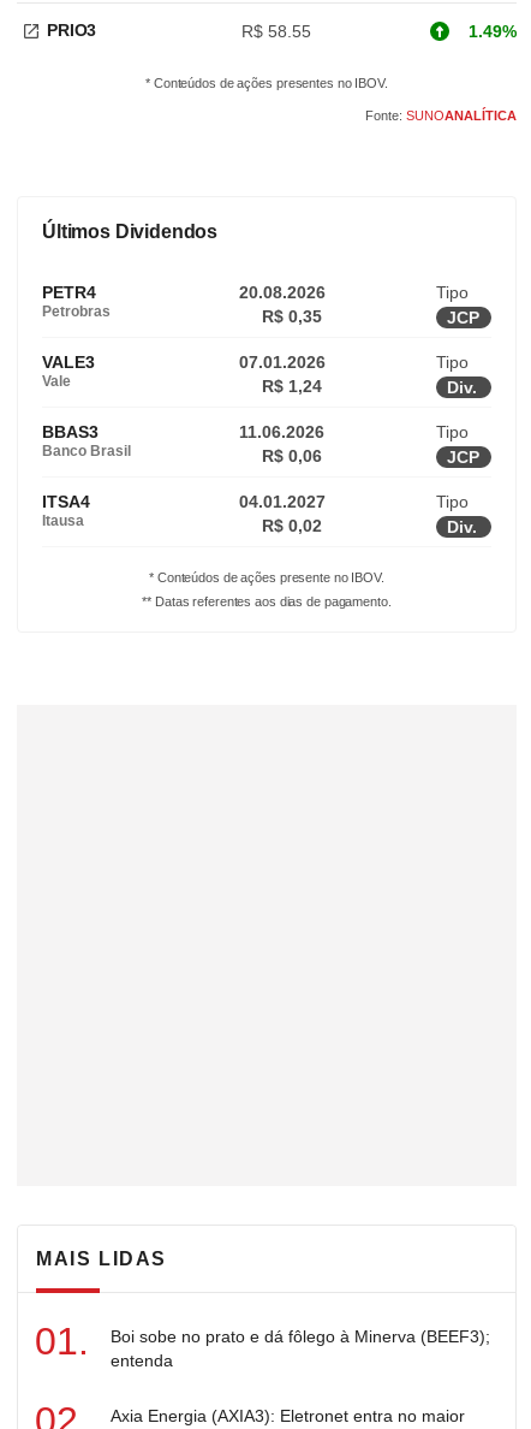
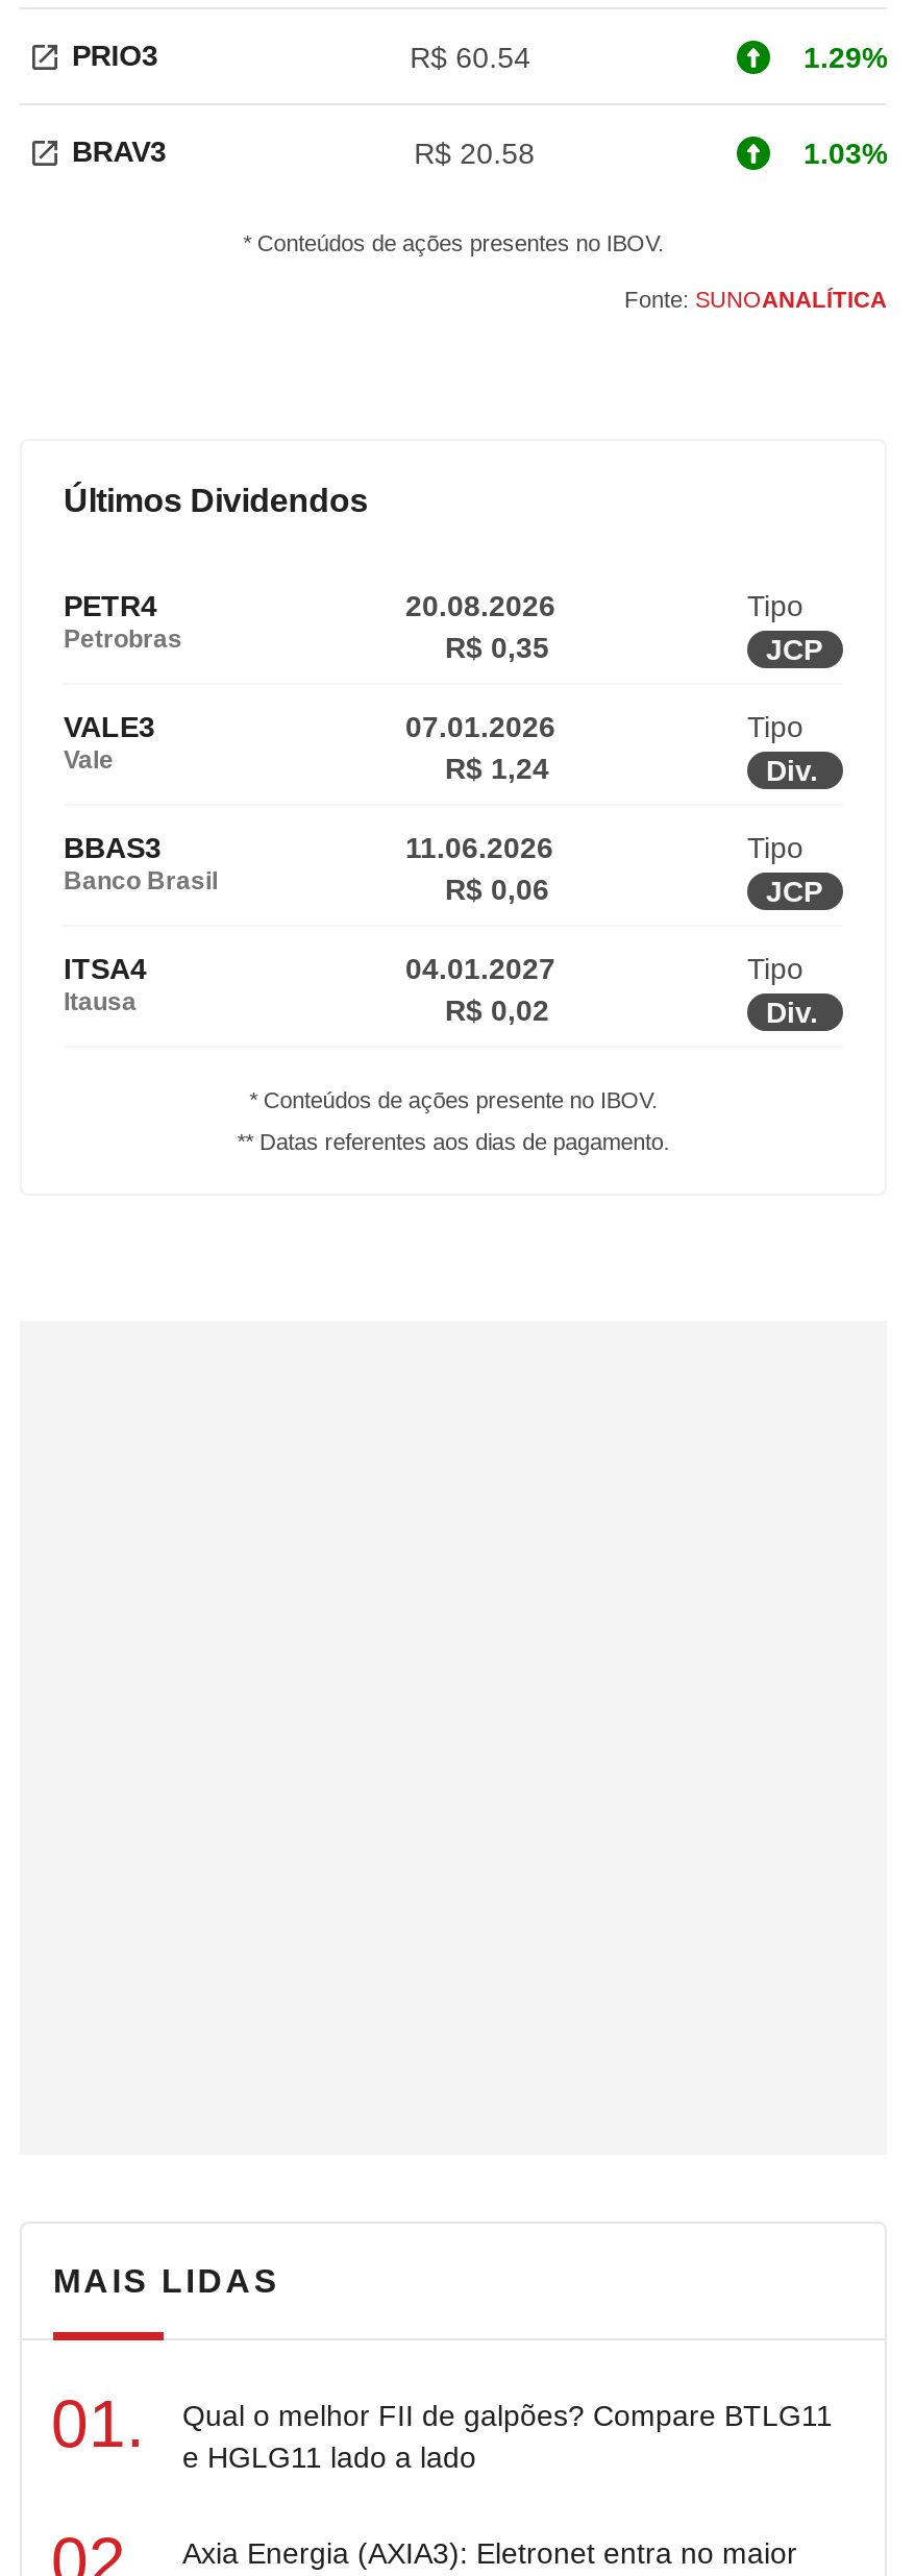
- R$ 58.55
- 1.49%
+ R$ 60.54
+ 1.29%
+ BRAV3
+ R$ 20.58
+ 1.03%

- Boi sobe no prato e dá fôlego à Minerva (BEEF3);
- entenda
+ Qual o melhor FII de galpões? Compare BTLG11
+ e HGLG11 lado a lado
